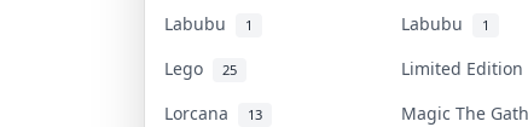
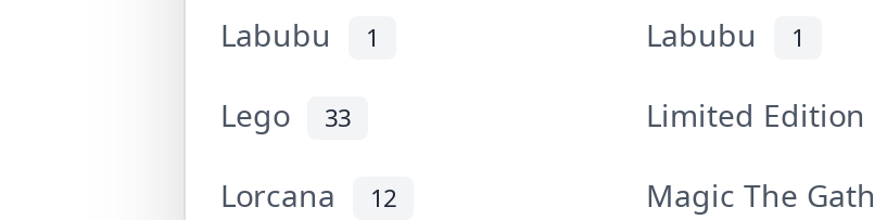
- Lego 25
+ Lego 33

- Lorcana 13
+ Lorcana 12
